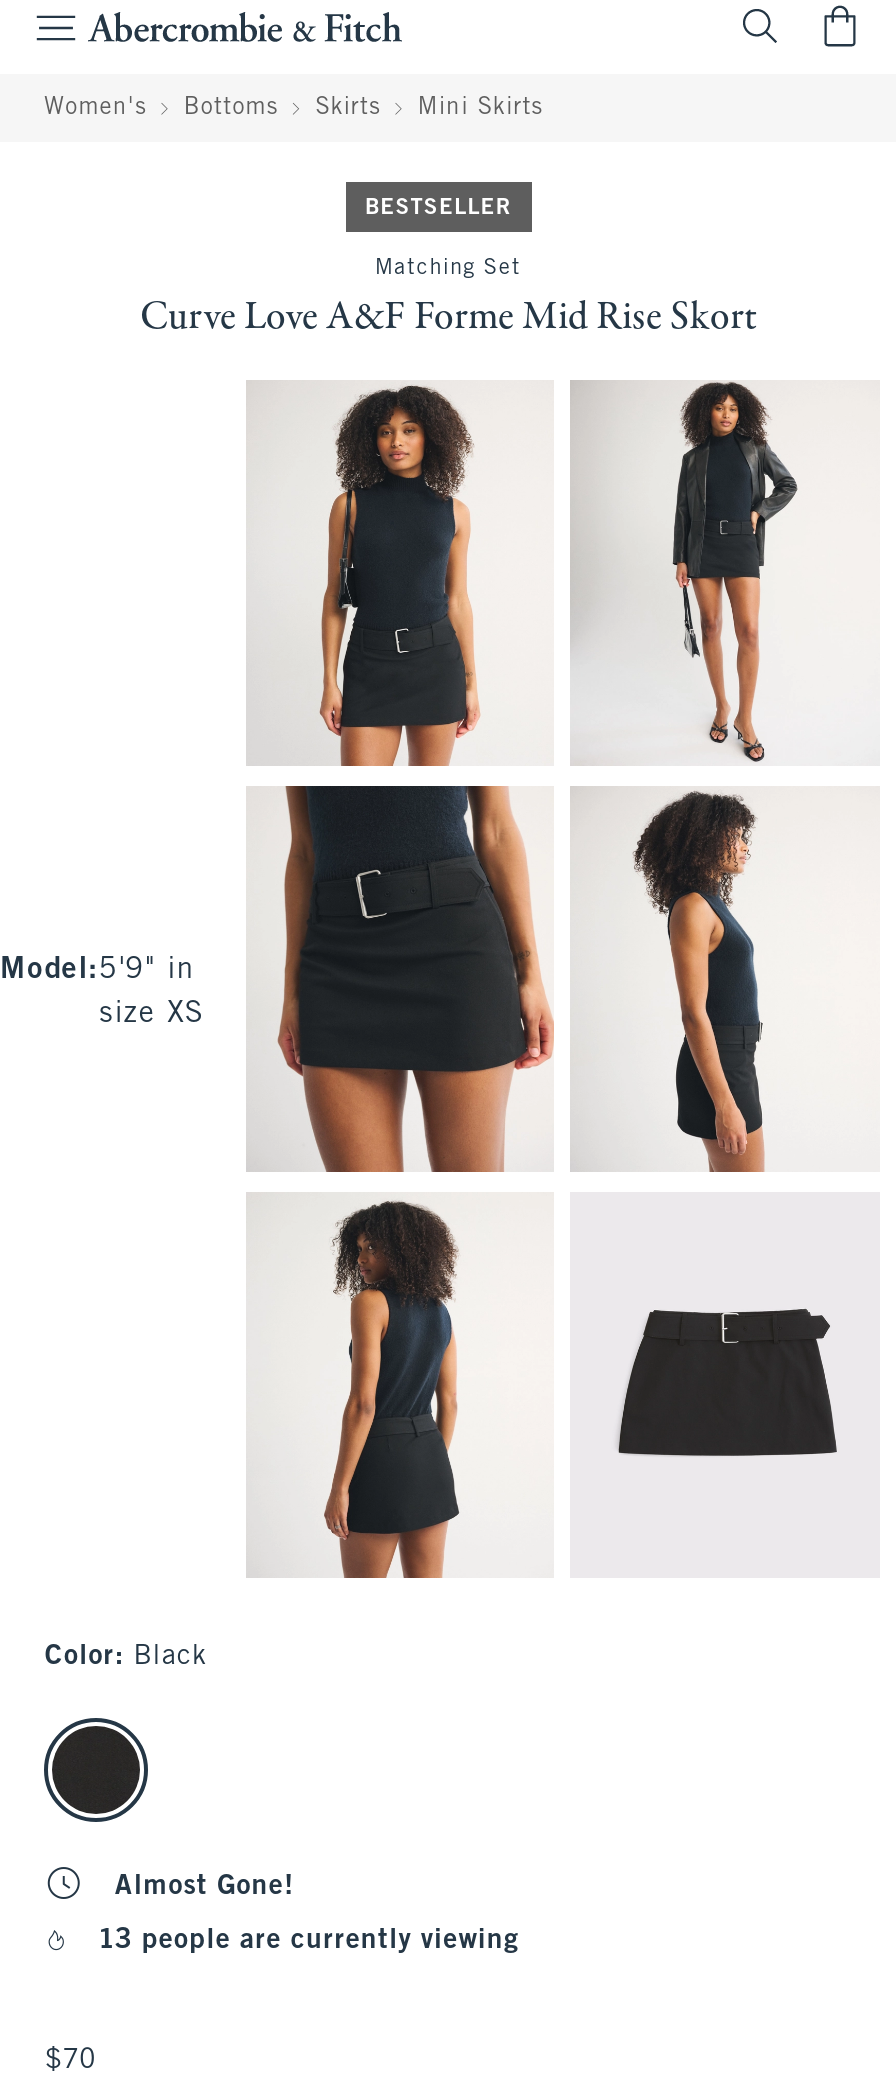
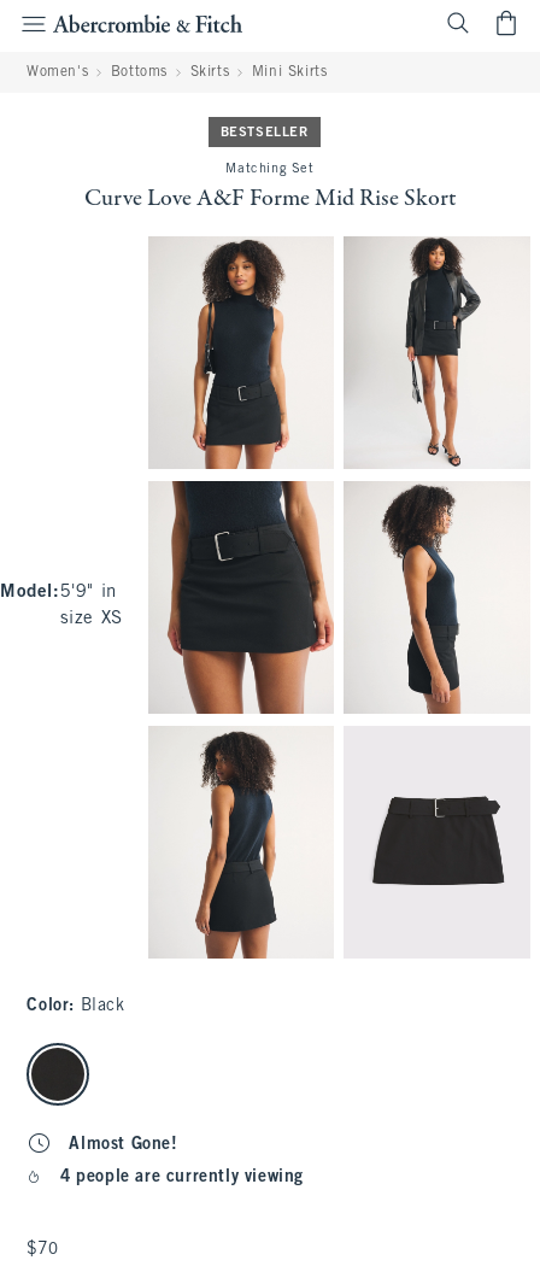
- 13 people are currently viewing
+ 4 people are currently viewing
